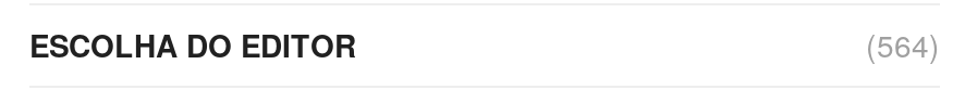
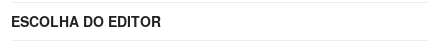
- (564)
